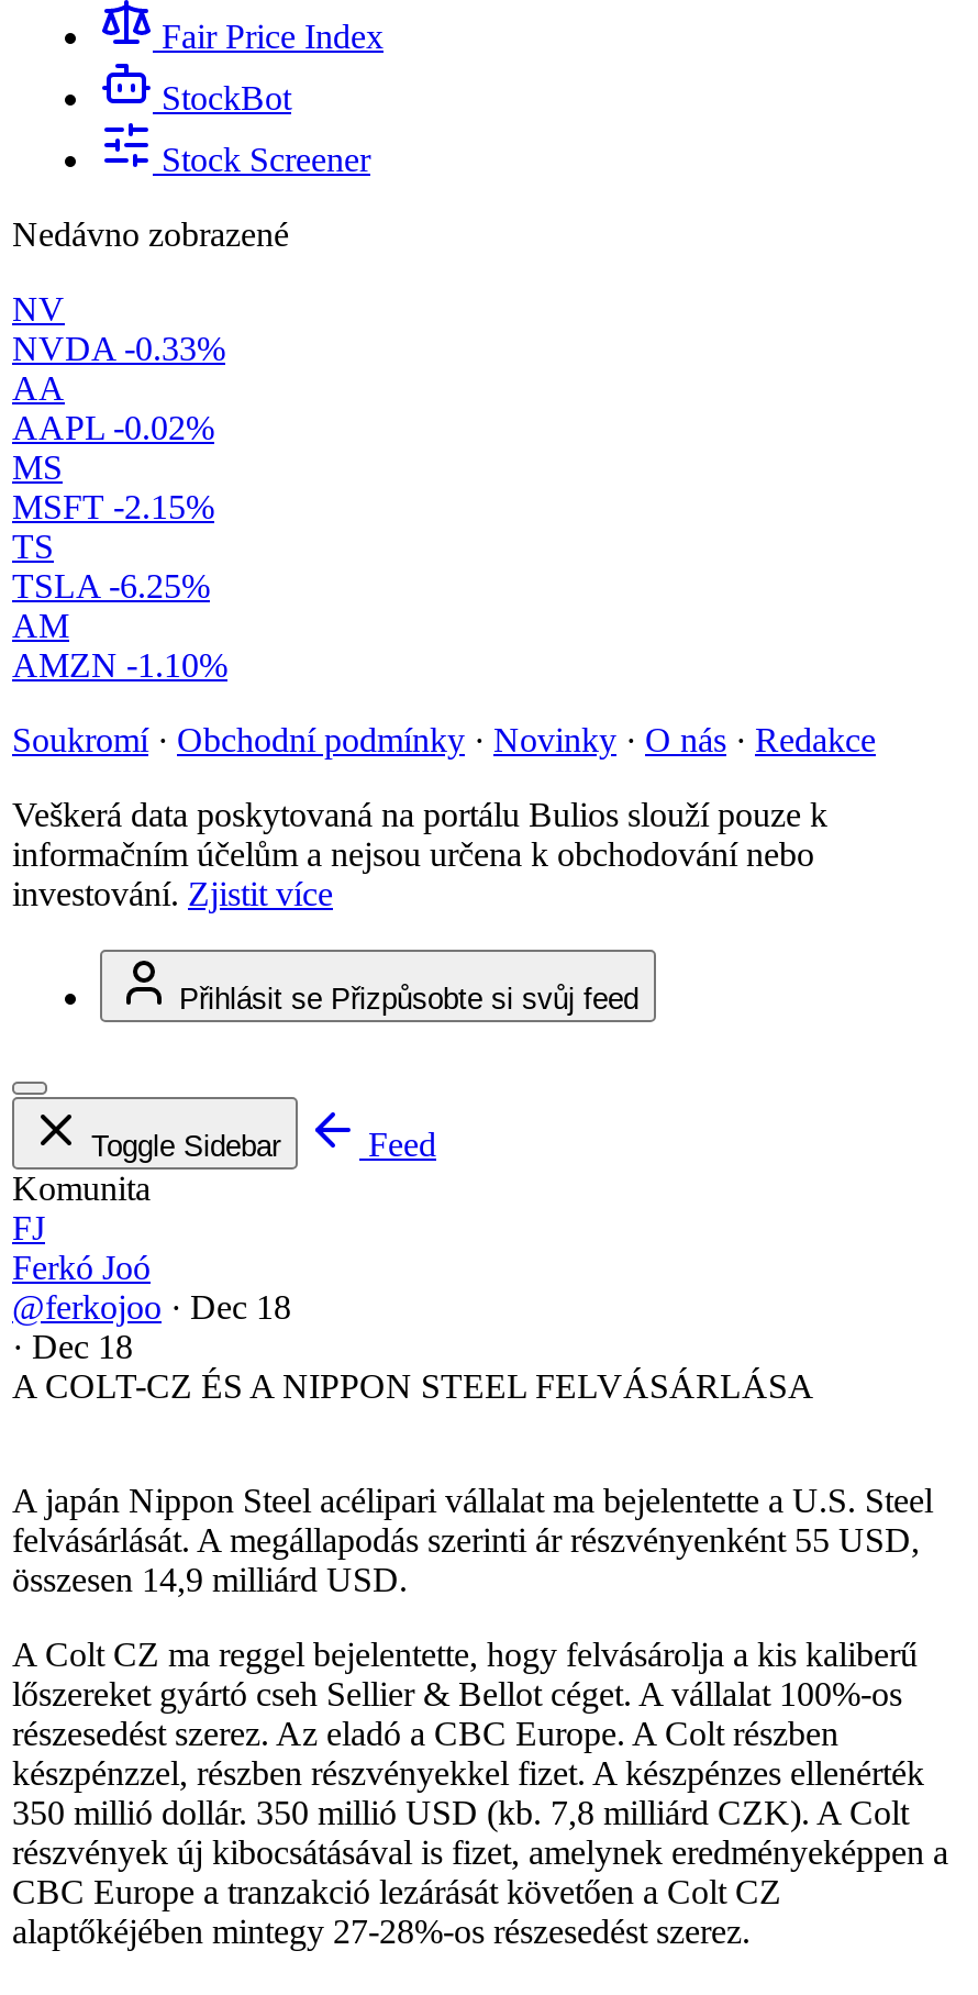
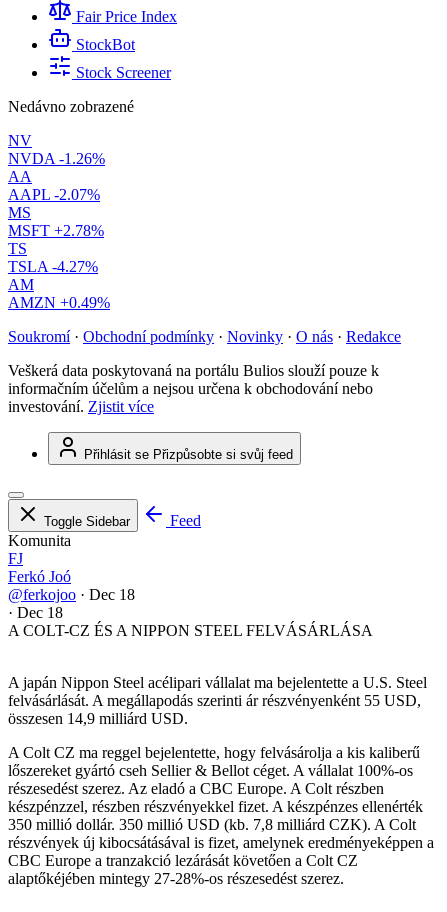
- NVDA -0.33%
+ NVDA -1.26%

- AAPL -0.02%
+ AAPL -2.07%

- MSFT -2.15%
+ MSFT +2.78%

- TSLA -6.25%
+ TSLA -4.27%

- AMZN -1.10%
+ AMZN +0.49%
